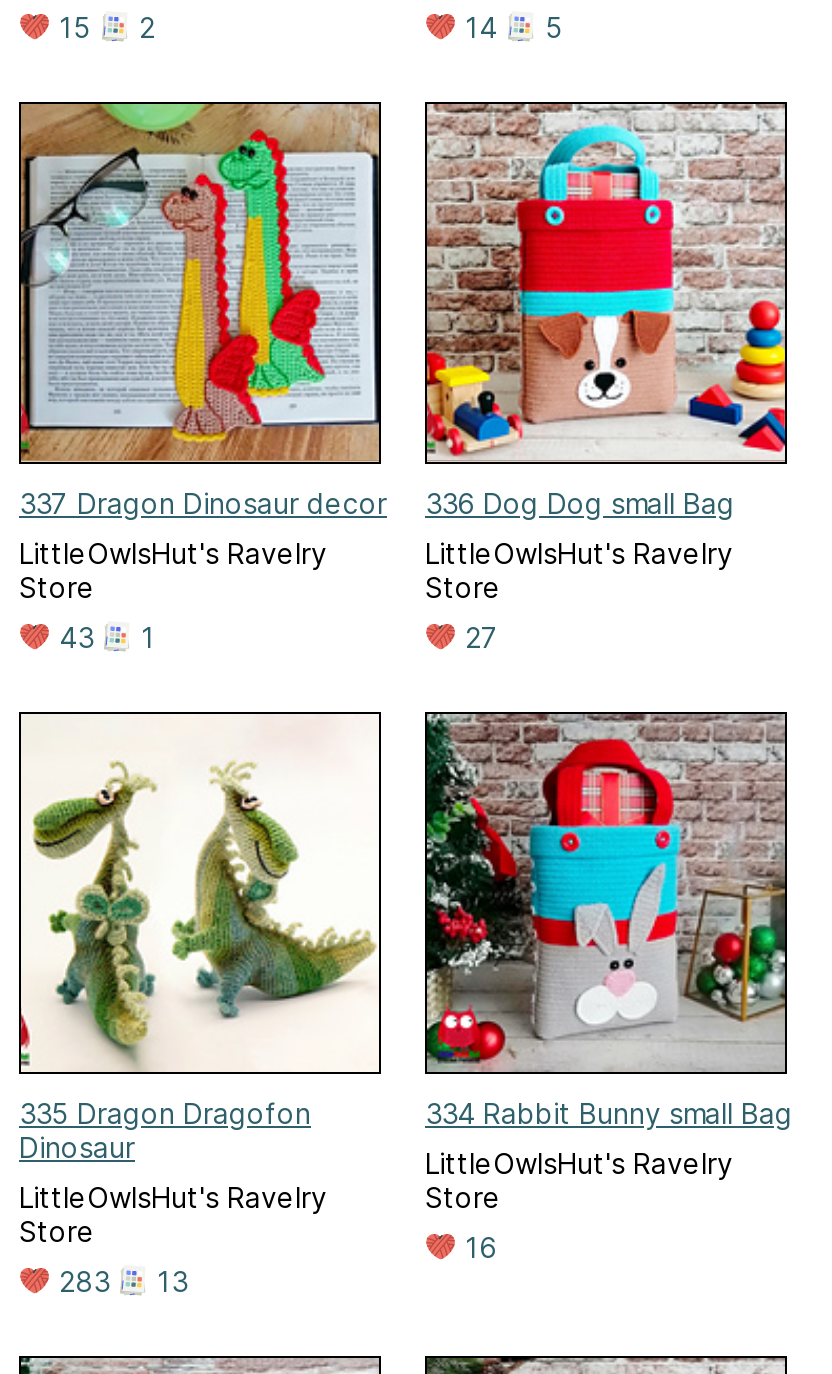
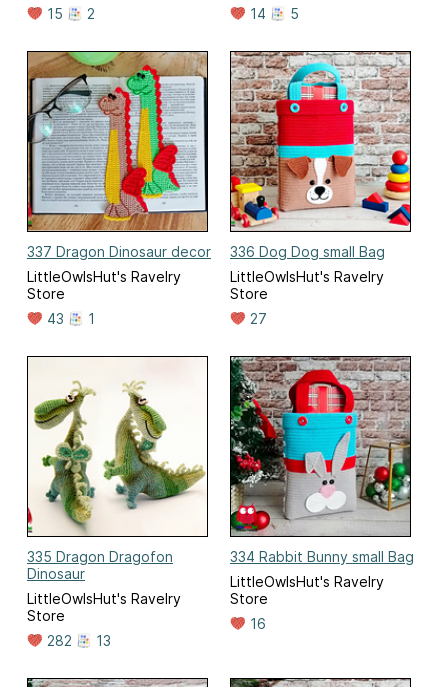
- 283 13
+ 282 13
